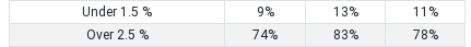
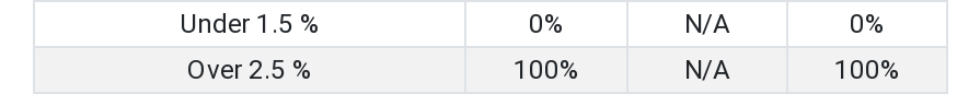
- 9%
- 13%
- 11%
+ 0%
+ N/A
+ 0%

- 74%
- 83%
- 78%
+ 100%
+ N/A
+ 100%
